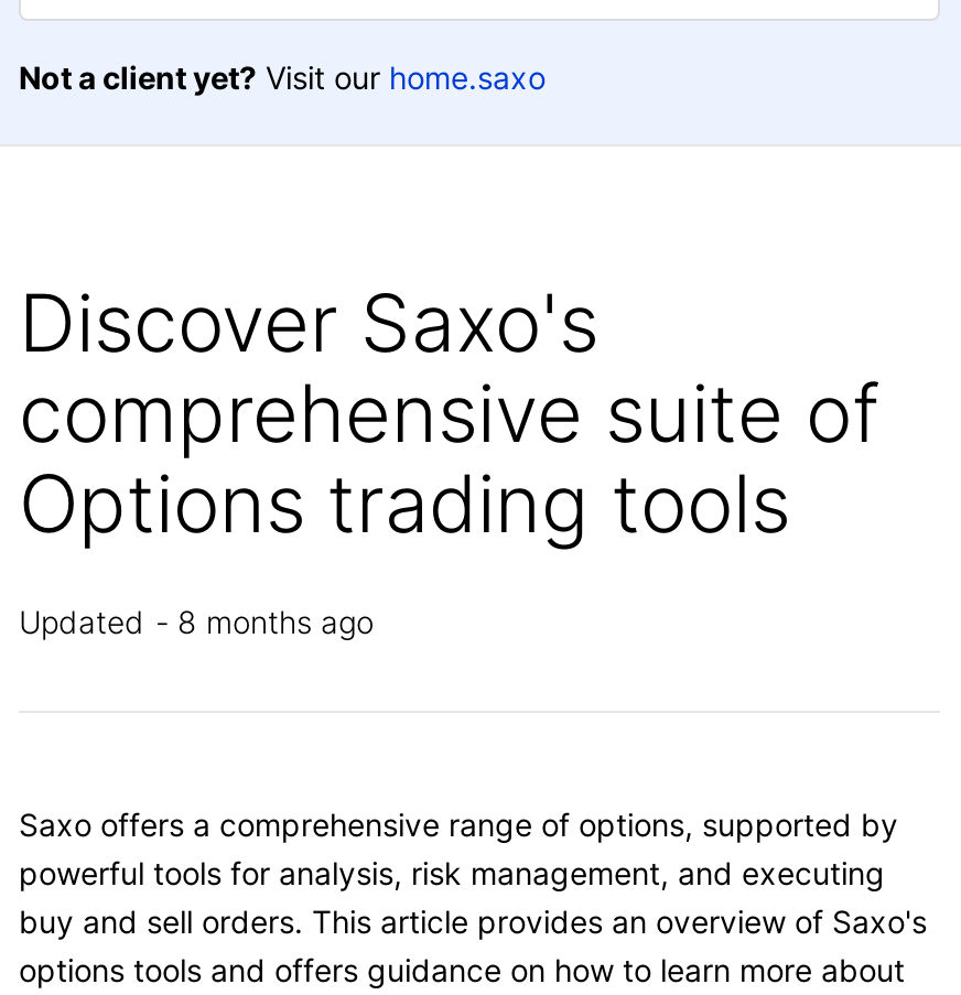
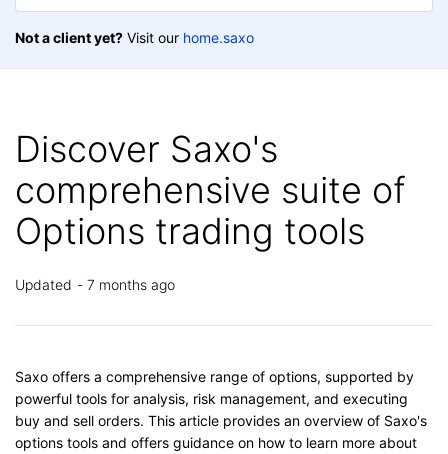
- Updated 8 months ago
+ Updated 7 months ago
